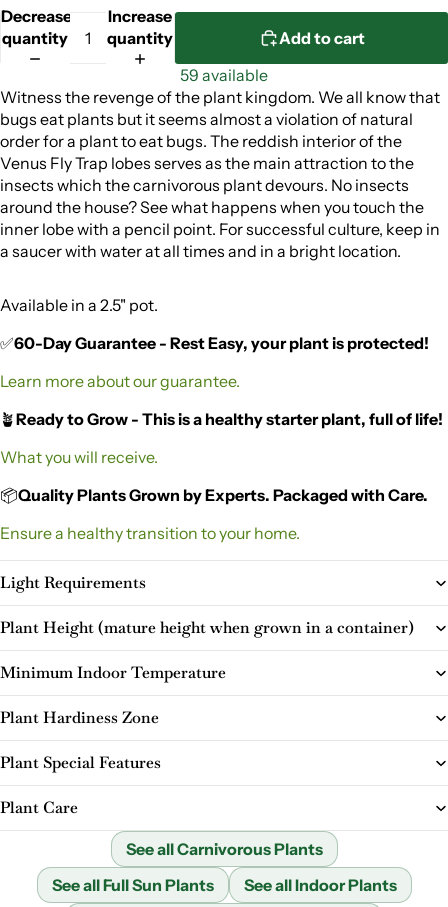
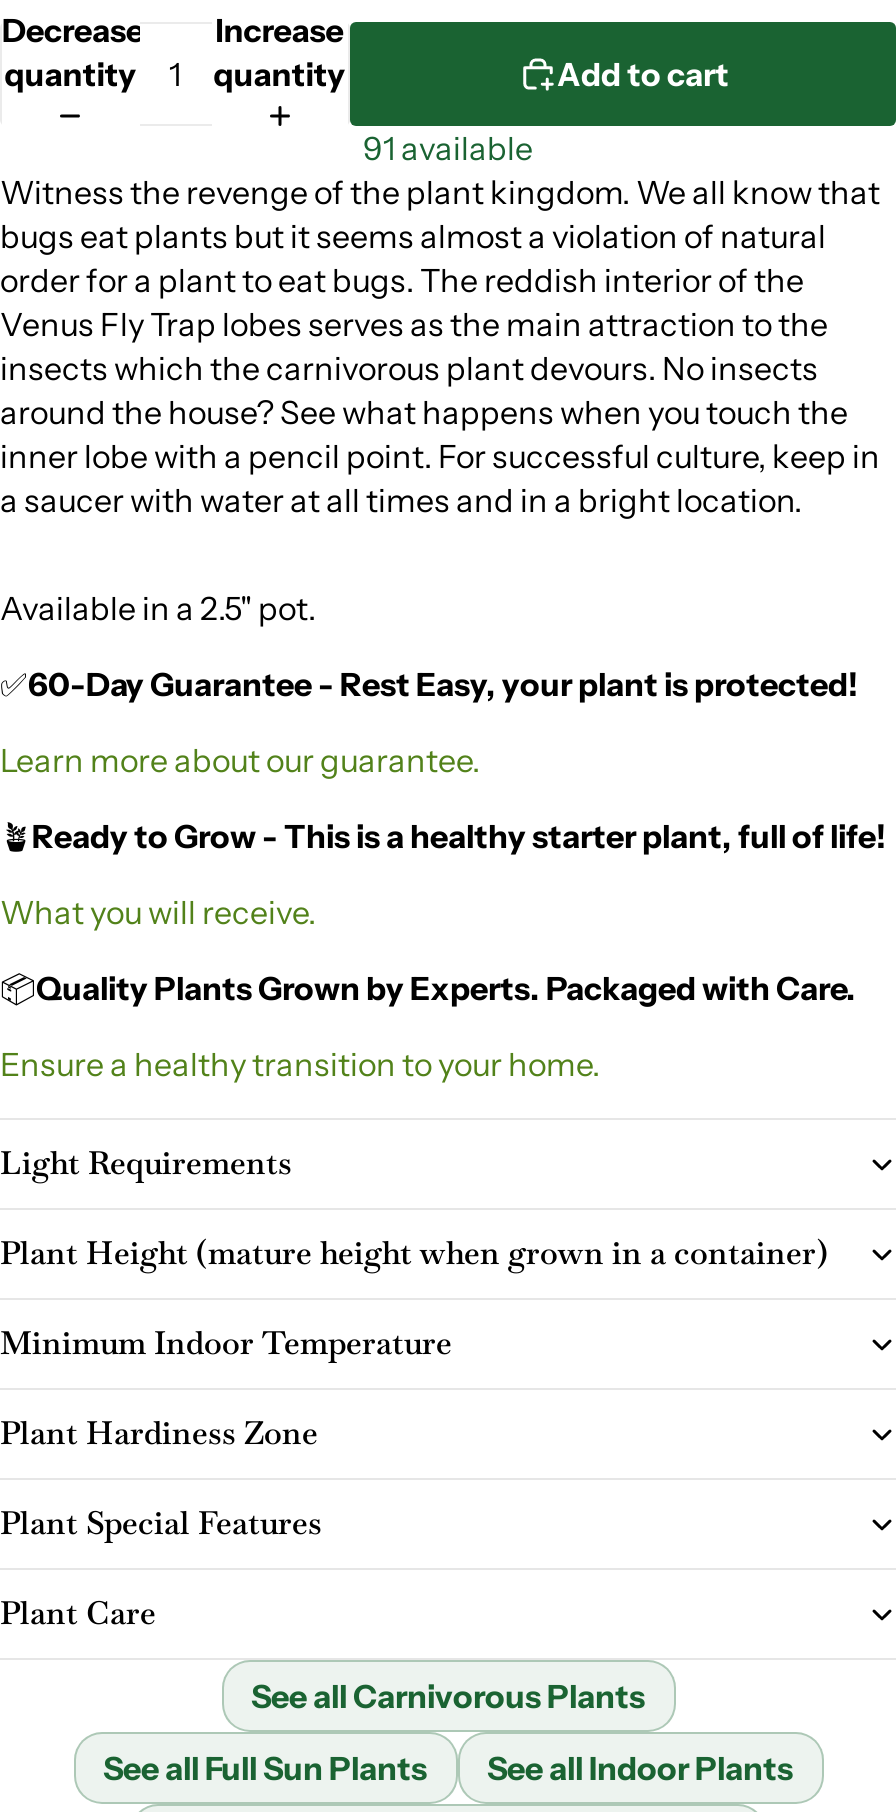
- 59 available
+ 91 available
